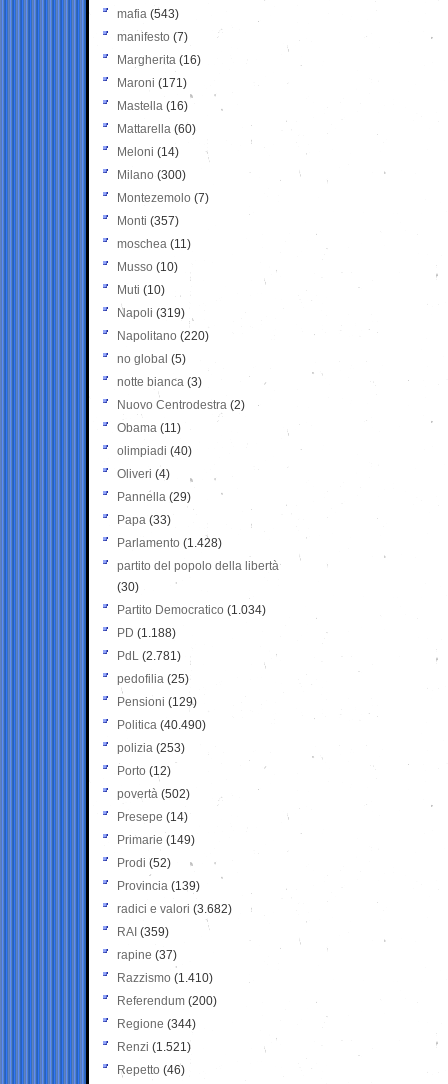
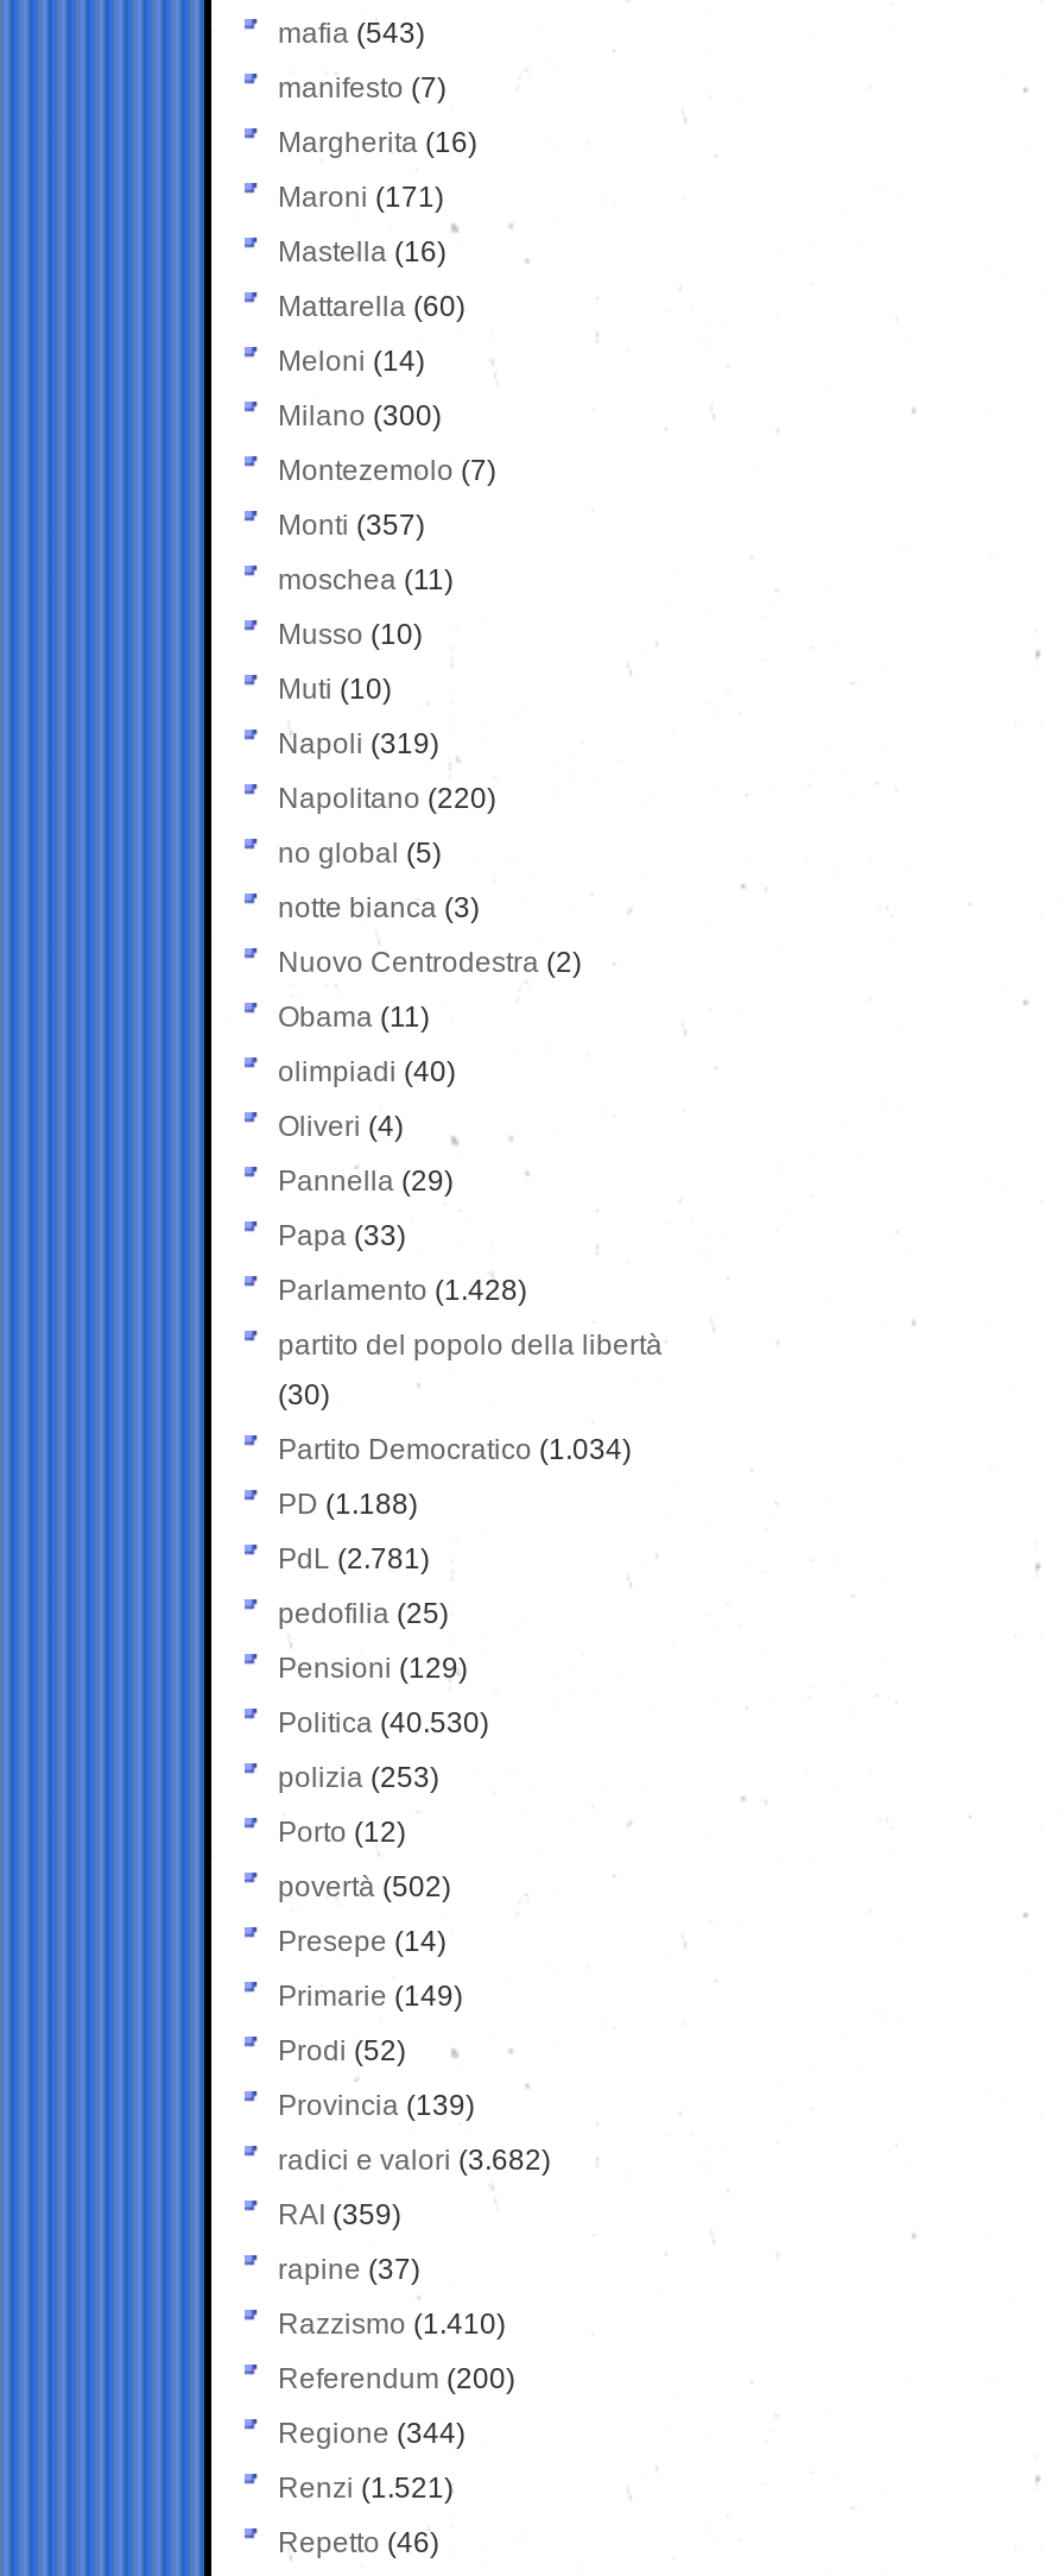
- Politica (40.490)
+ Politica (40.530)
